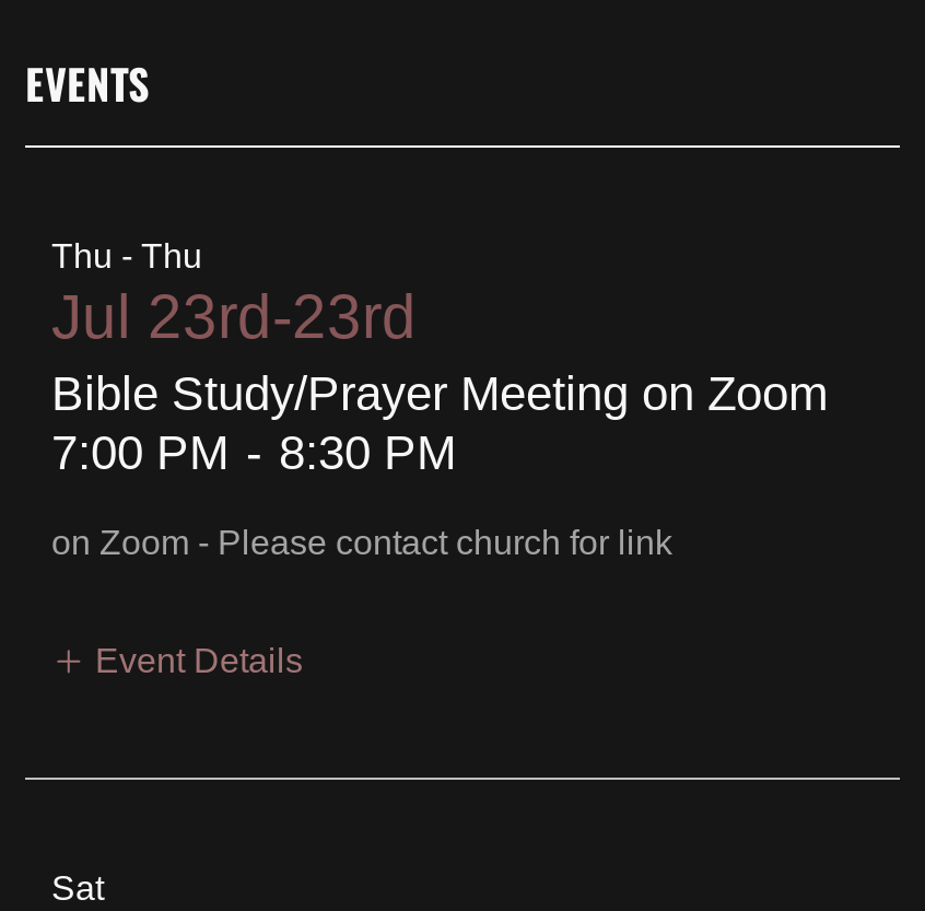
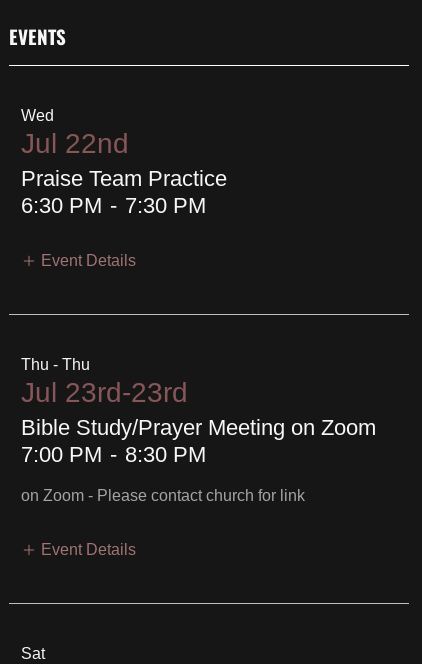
+ Wed
+ Jul 22nd
+ Praise Team Practice
+ 6:30 PM - 7:30 PM
+ Event Details
